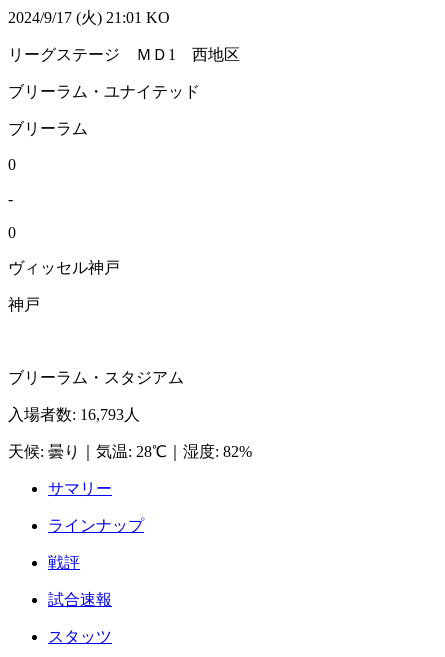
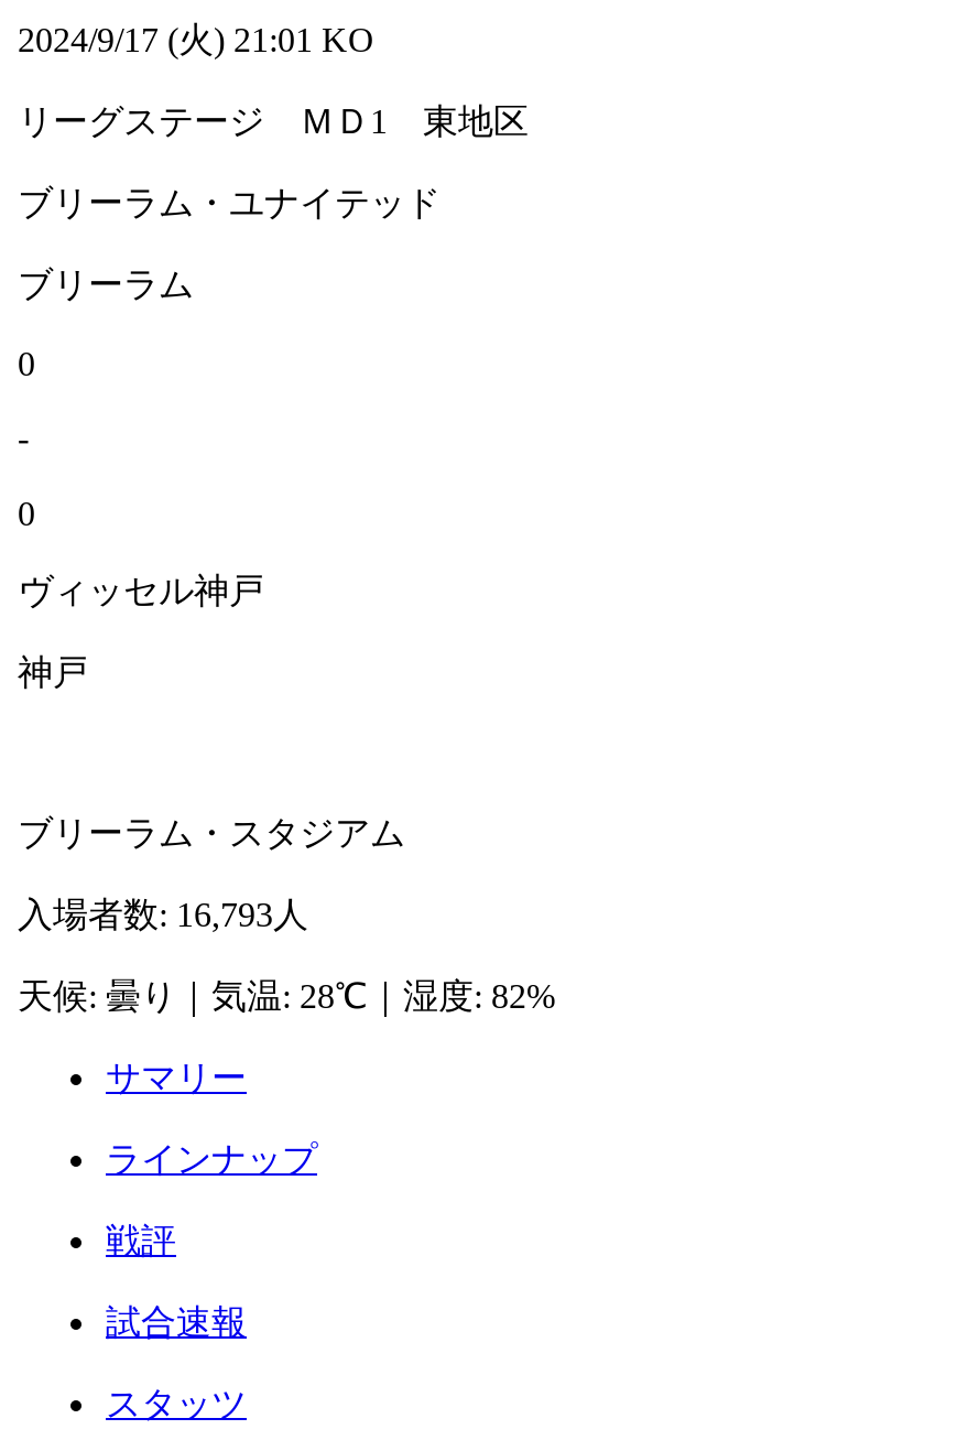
- リーグステージ ＭＤ1 西地区
+ リーグステージ ＭＤ1 東地区
